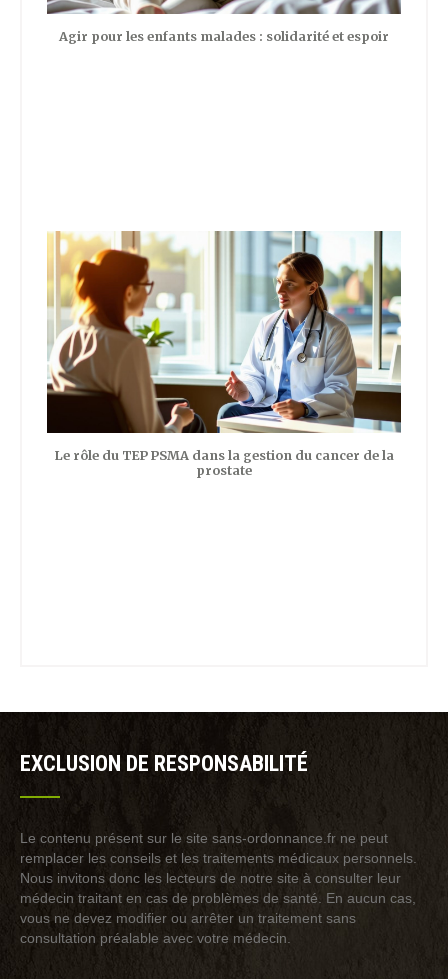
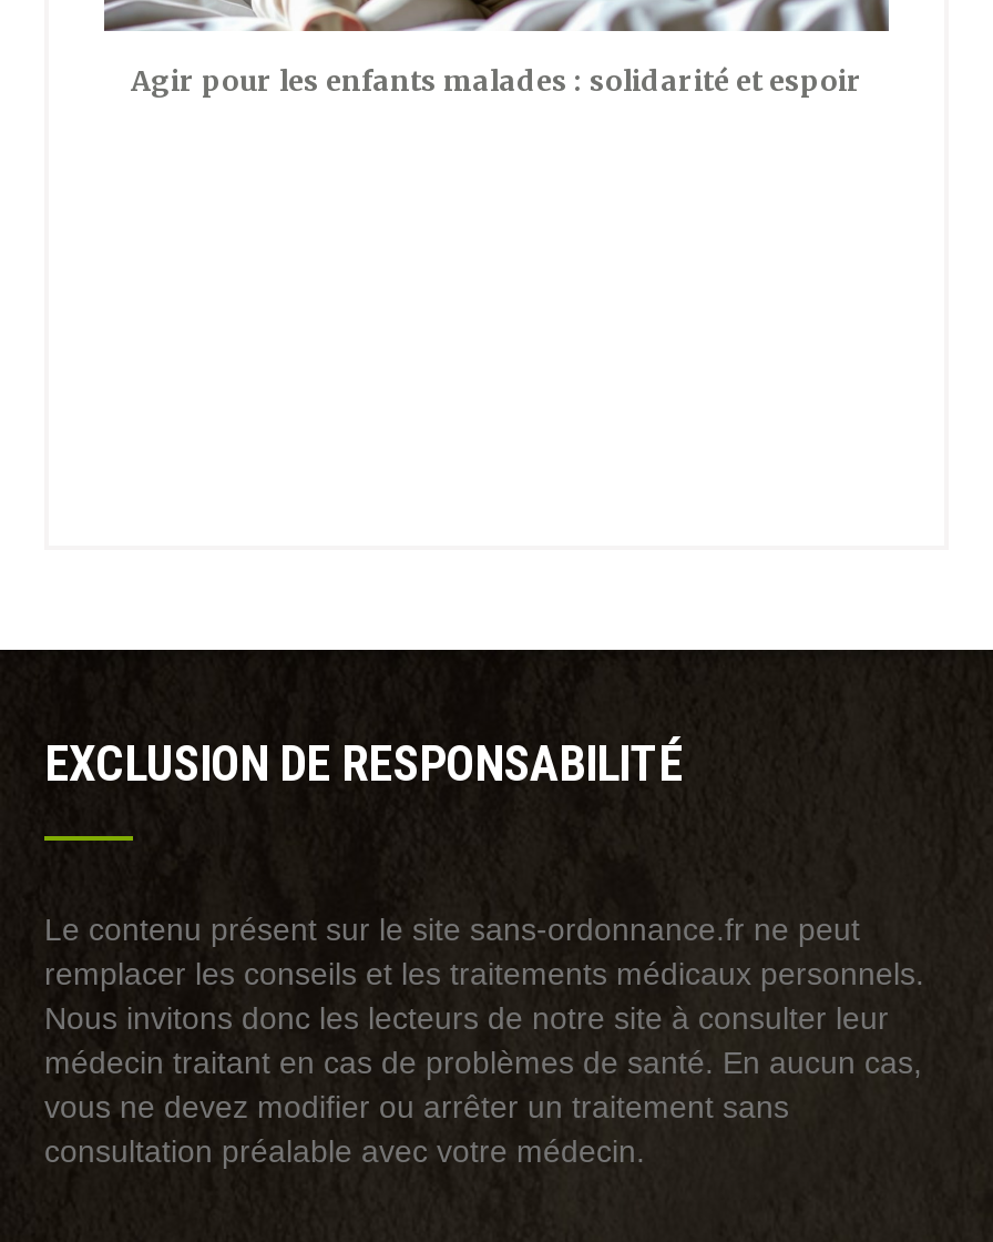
- [image]
- Le rôle du TEP PSMA dans la gestion du cancer de la
- prostate
